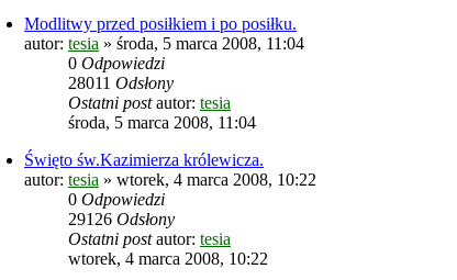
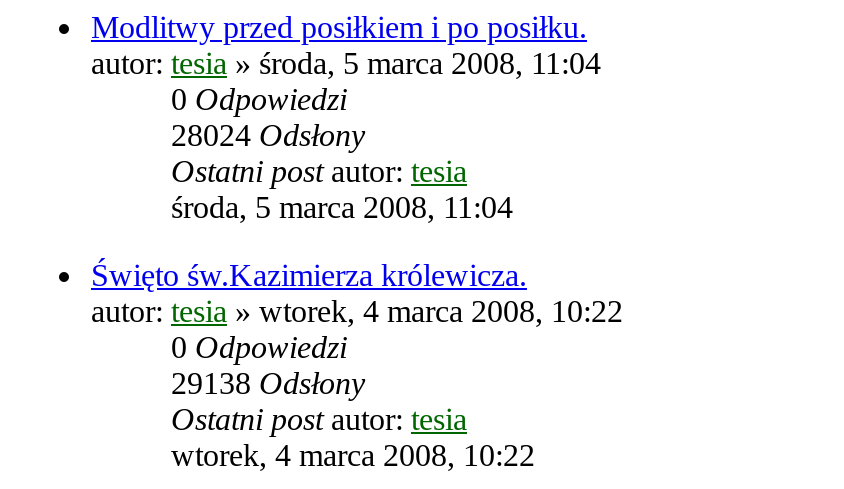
- 28011 Odsłony
+ 28024 Odsłony

- 29126 Odsłony
+ 29138 Odsłony
